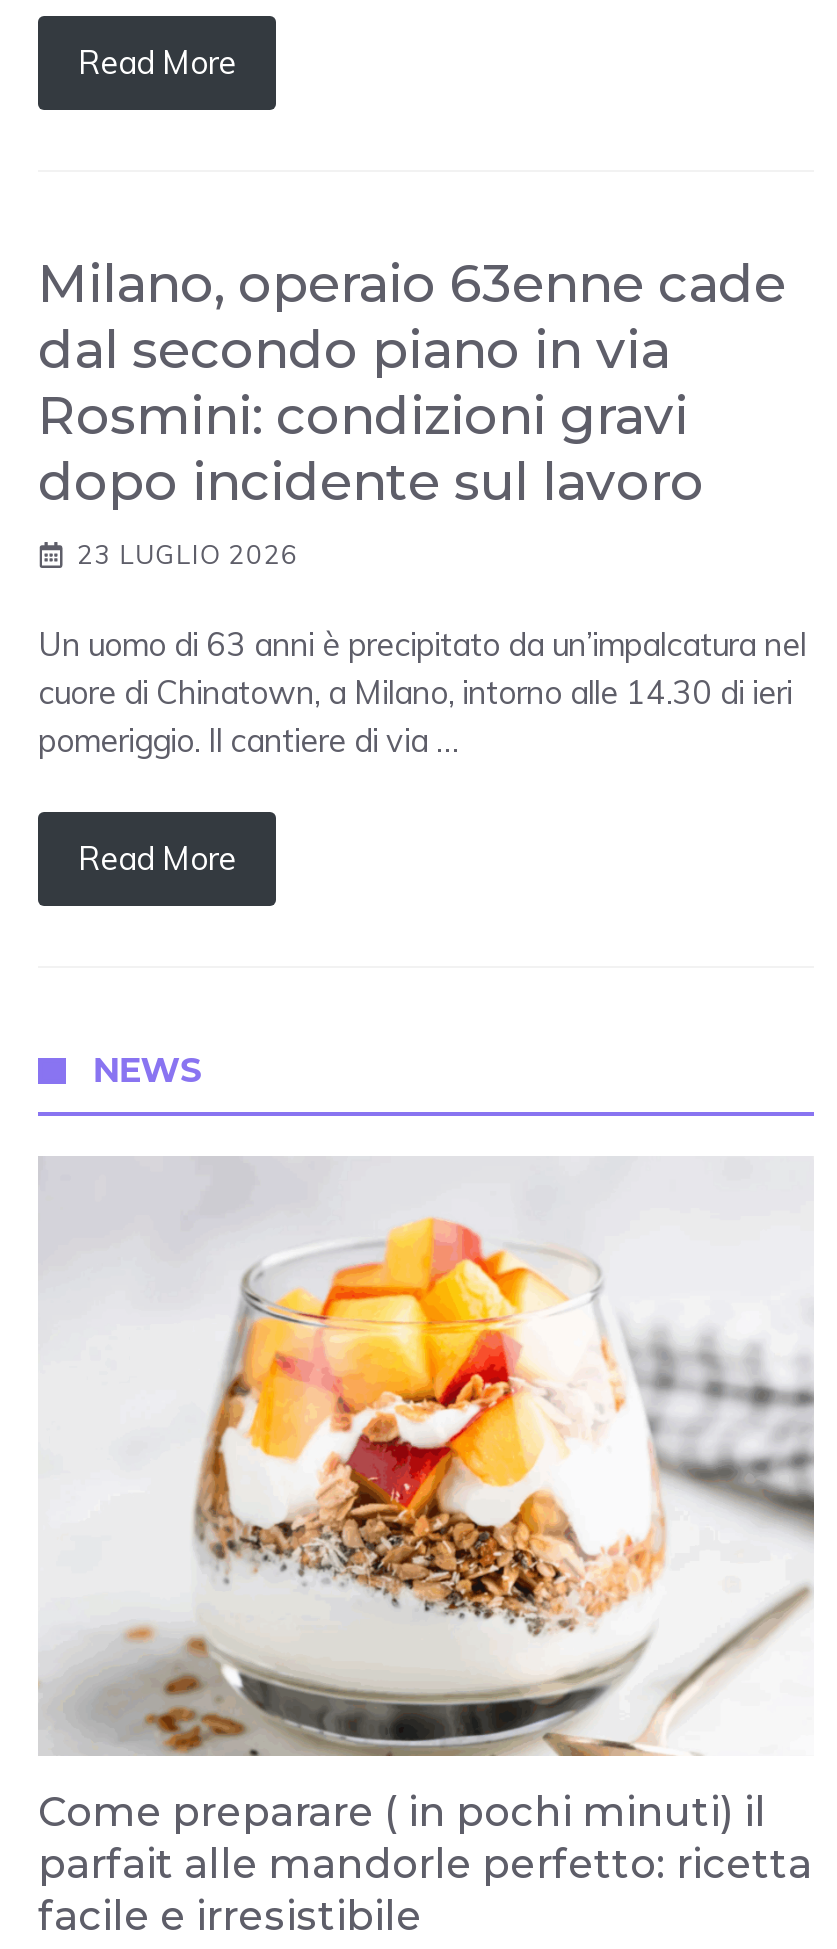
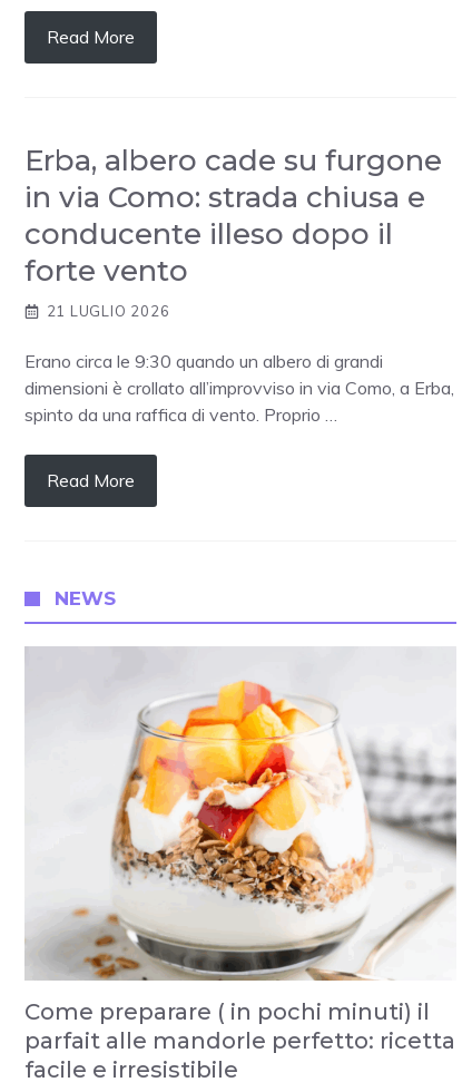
- Milano, operaio 63enne cade
- dal secondo piano in via
- Rosmini: condizioni gravi
- dopo incidente sul lavoro
- 23 LUGLIO 2026
+ Erba, albero cade su furgone
+ in via Como: strada chiusa e
+ conducente illeso dopo il
+ forte vento
+ 21 LUGLIO 2026

- Un uomo di 63 anni è precipitato da un’impalcatura nel
- cuore di Chinatown, a Milano, intorno alle 14.30 di ieri
- pomeriggio. Il cantiere di via …
+ Erano circa le 9:30 quando un albero di grandi
+ dimensioni è crollato all’improvviso in via Como, a Erba,
+ spinto da una raffica di vento. Proprio …
